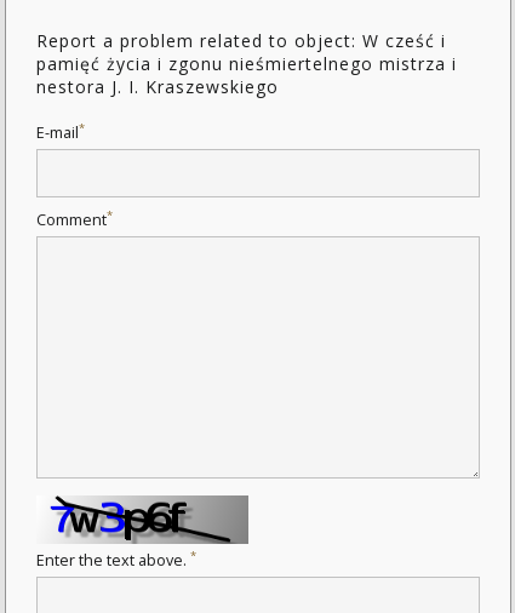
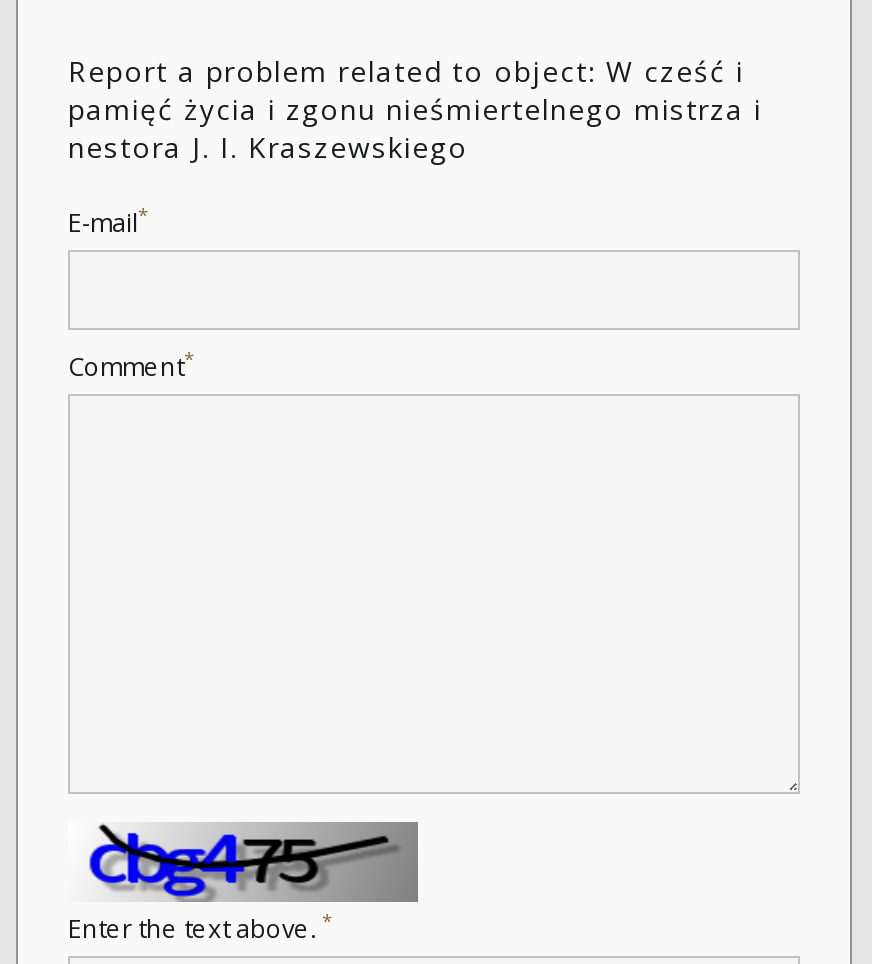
- [image]
+ [image]
